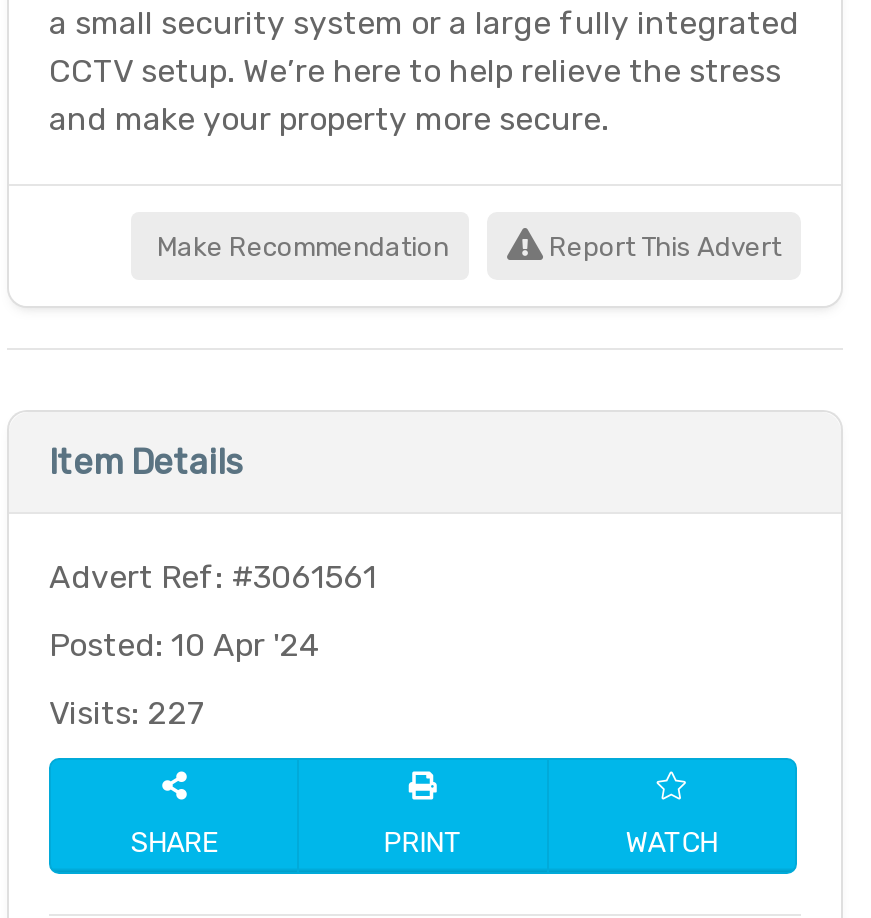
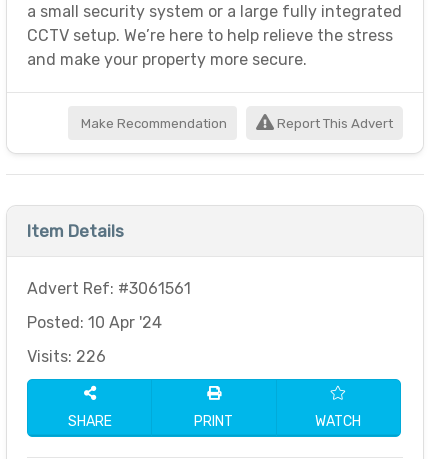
- Visits: 227
+ Visits: 226
